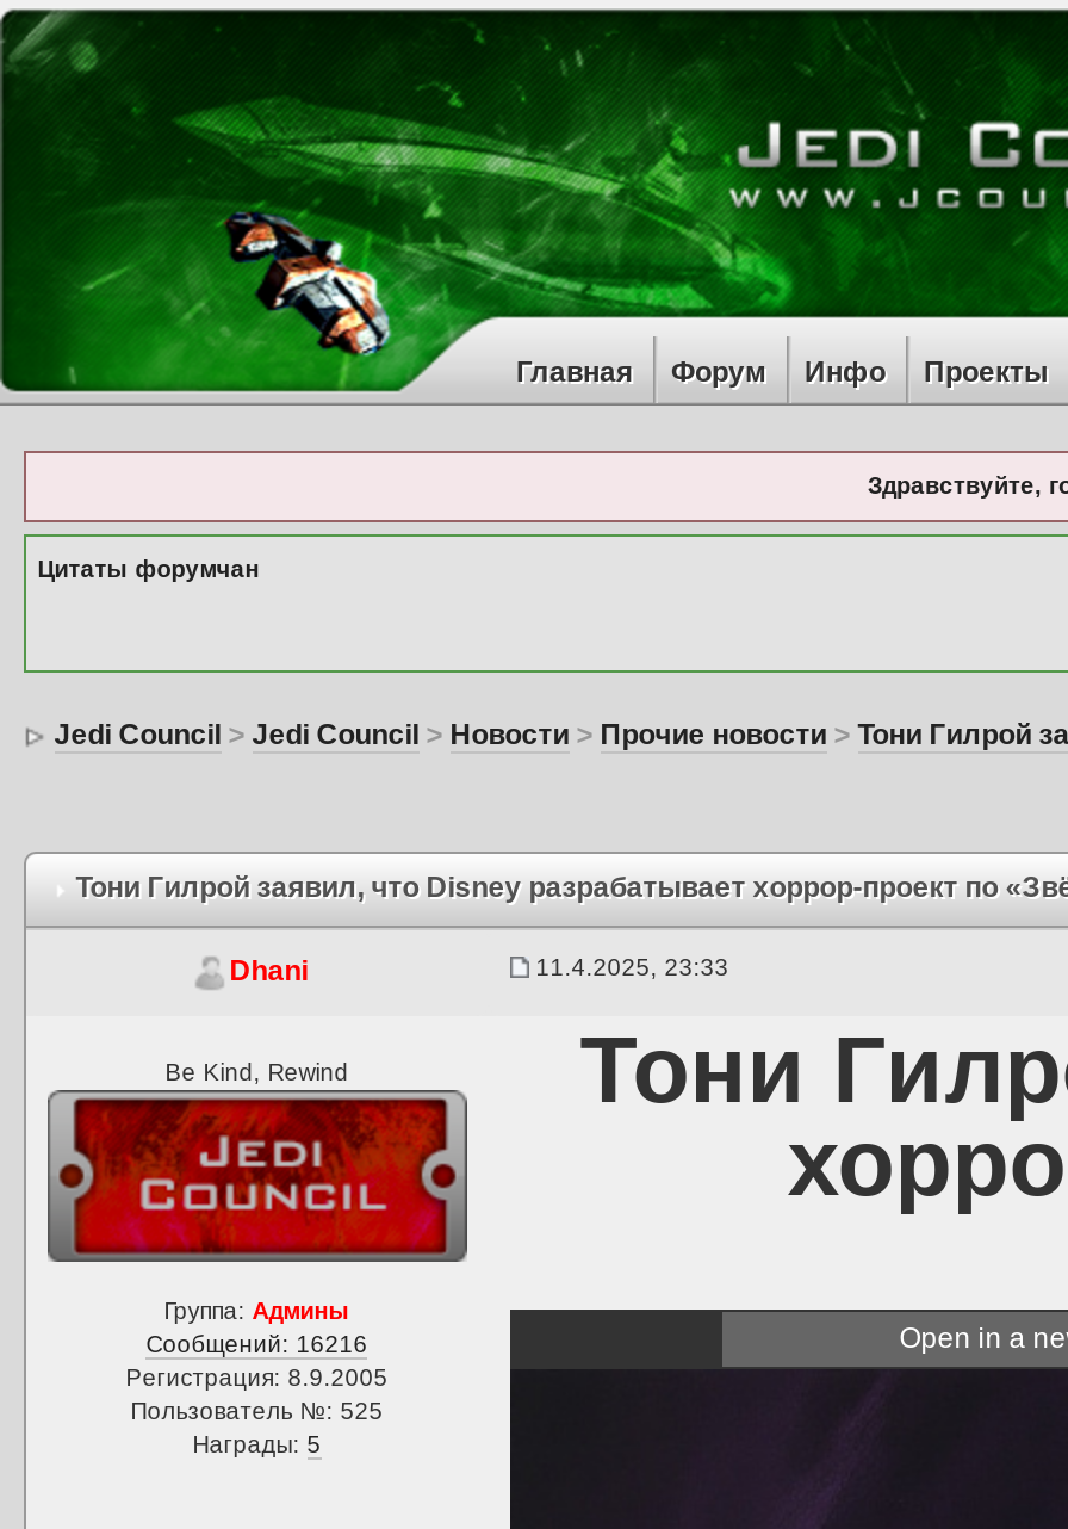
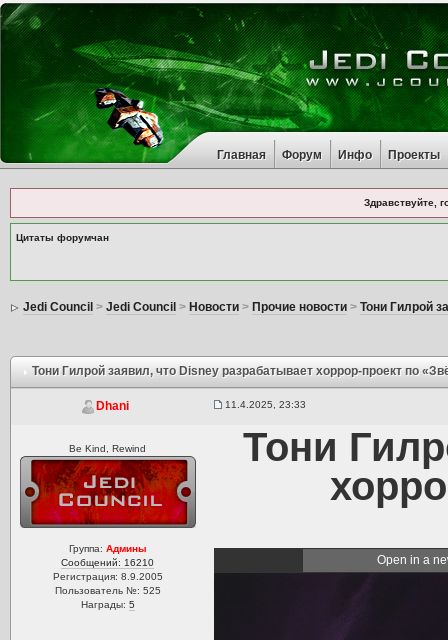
- Сообщений: 16216
+ Сообщений: 16210
